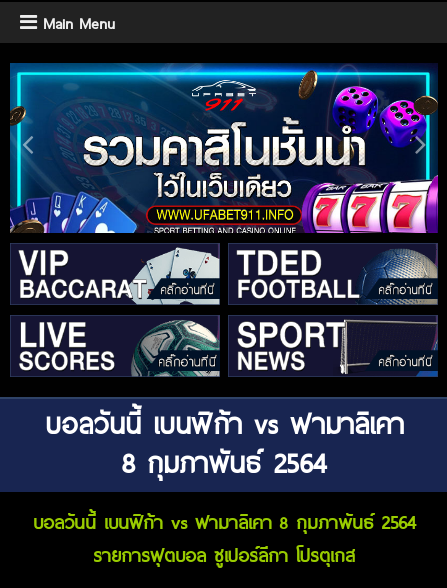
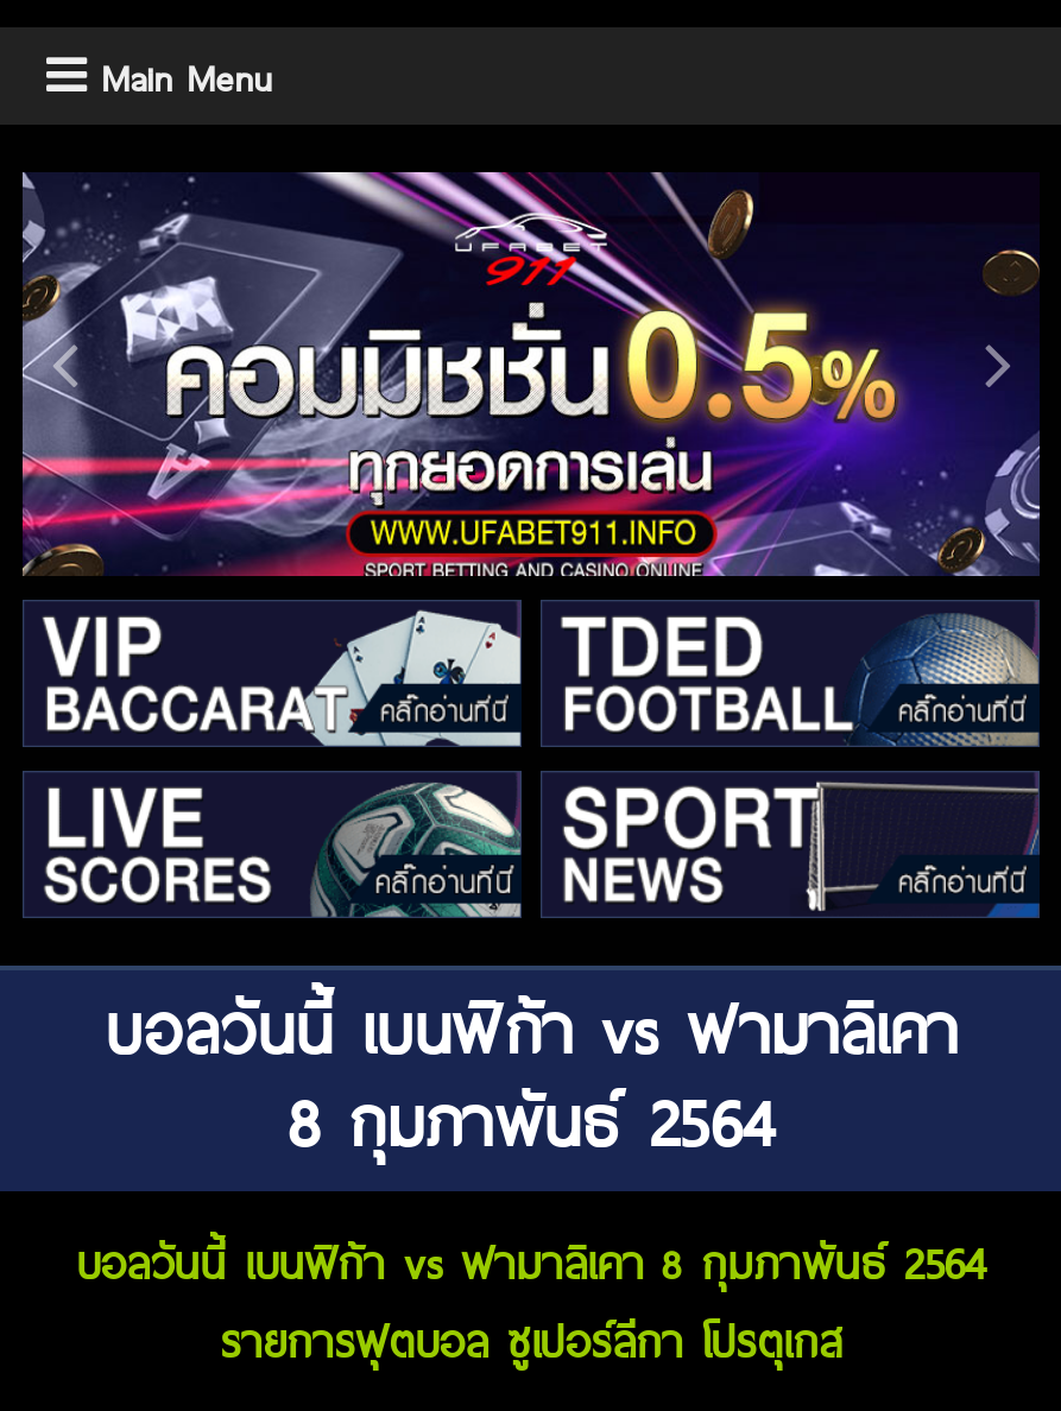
- [image]
+ [image]
